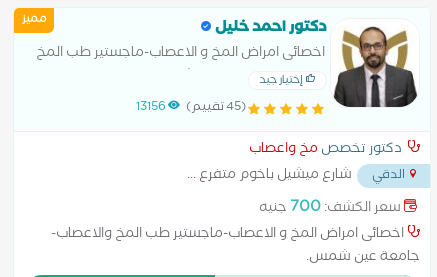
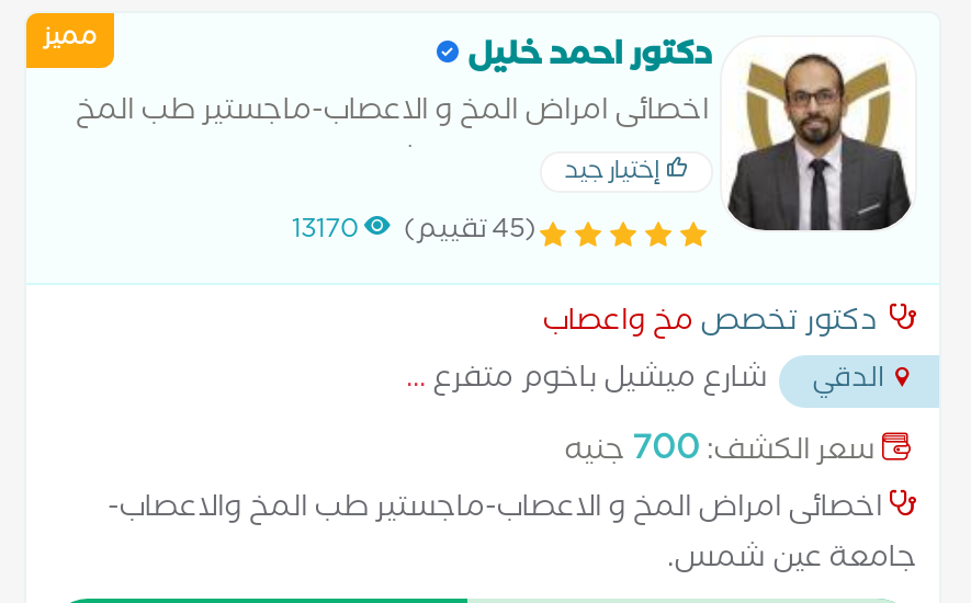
- 13156
+ 13170
